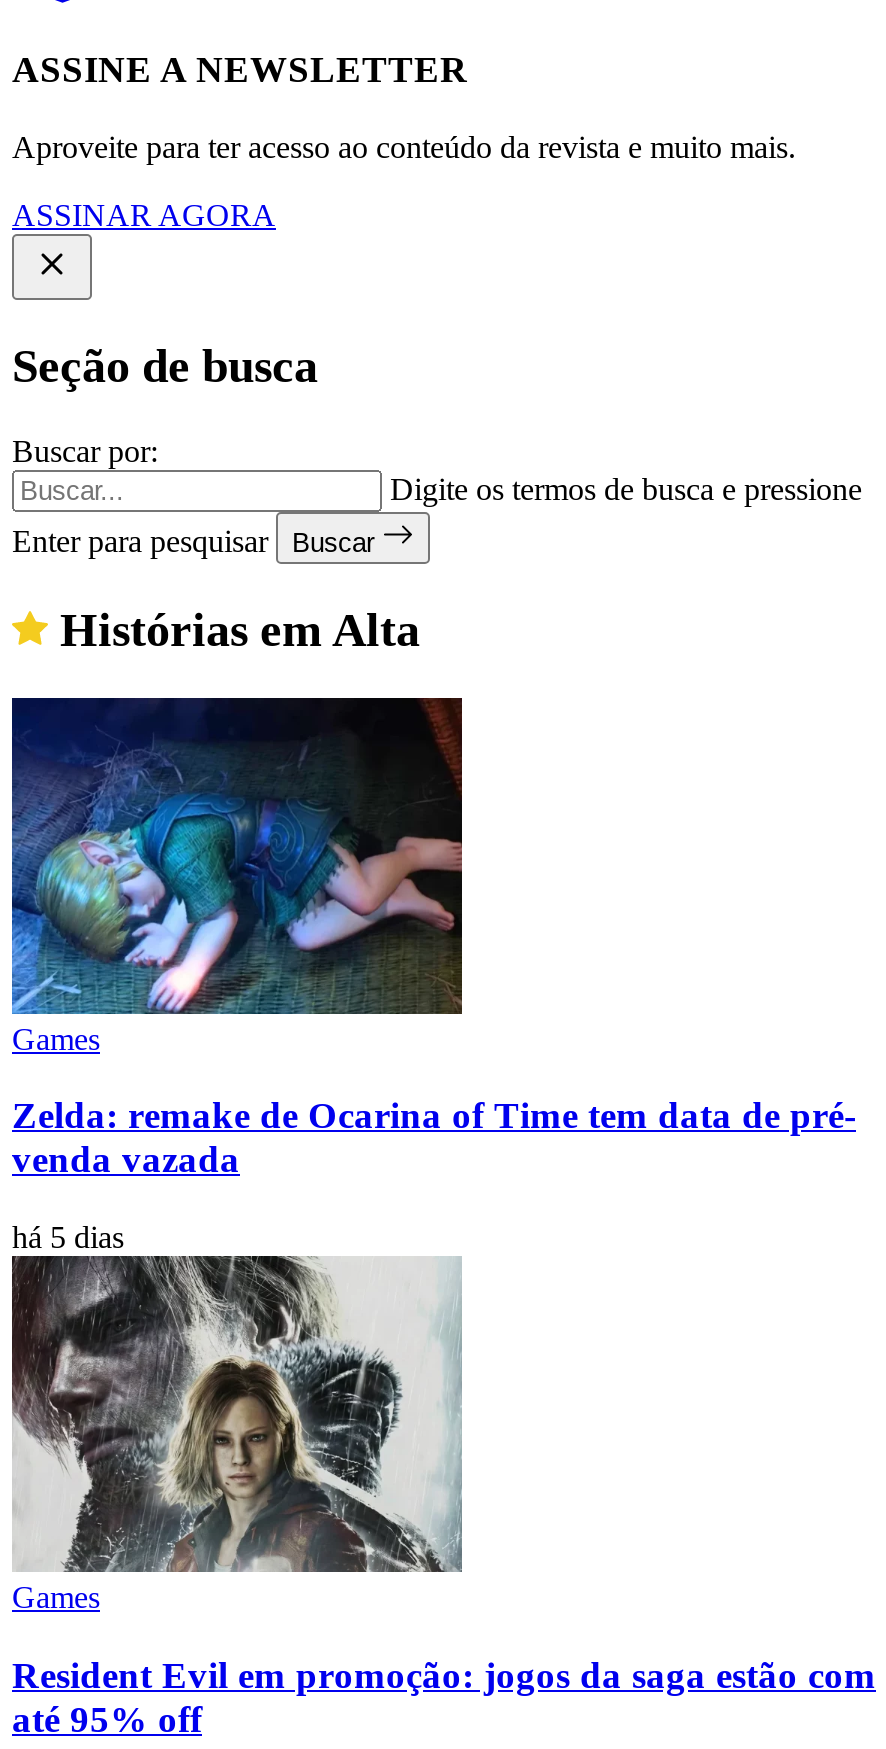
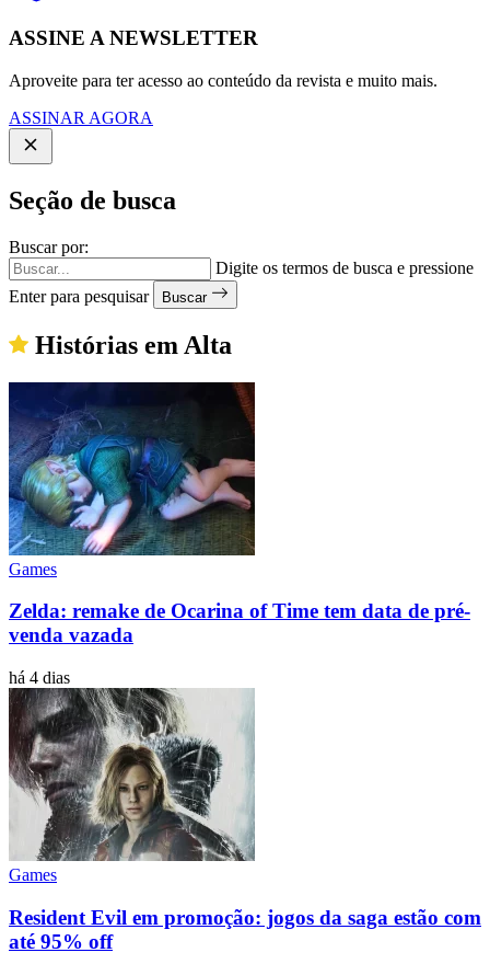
- há 5 dias
+ há 4 dias
